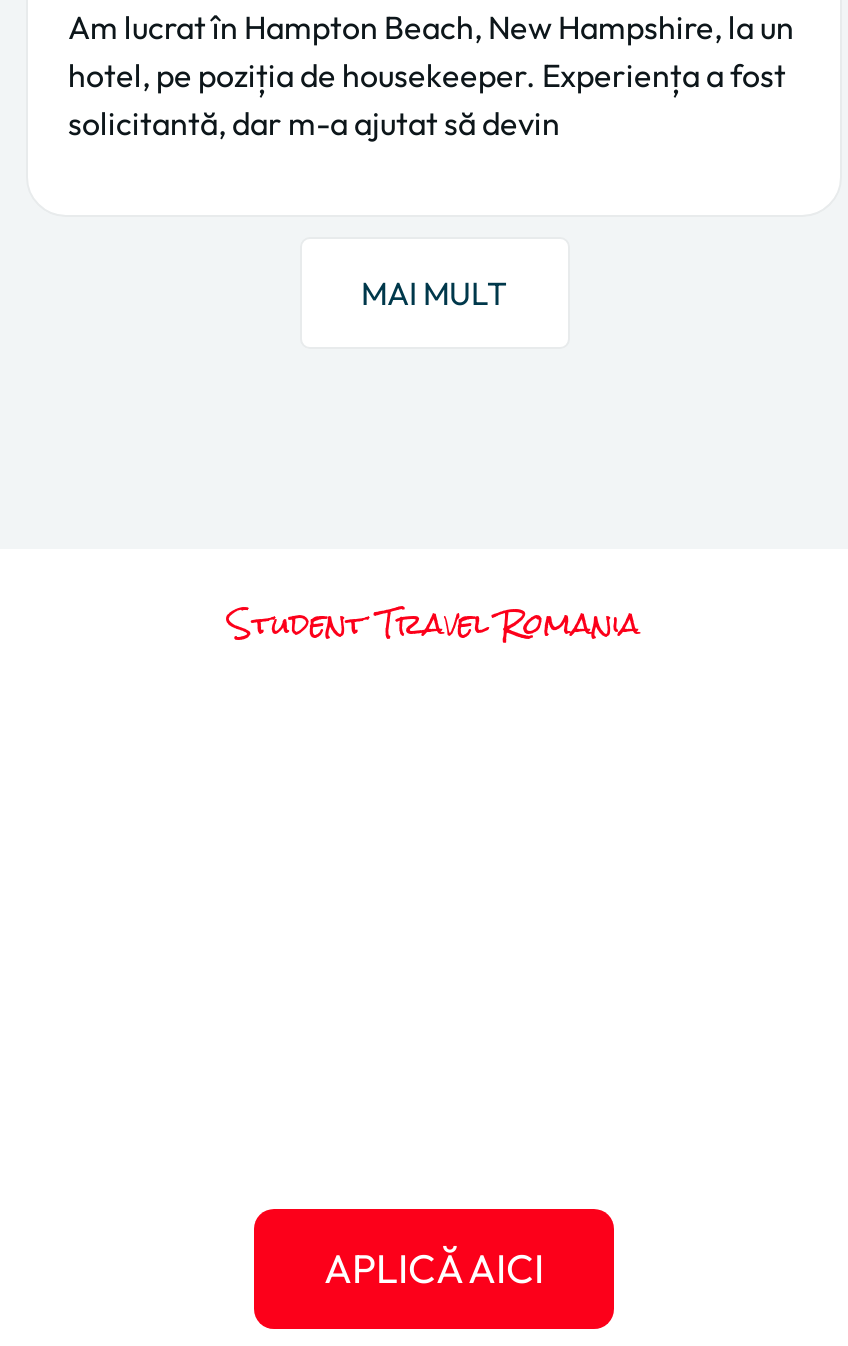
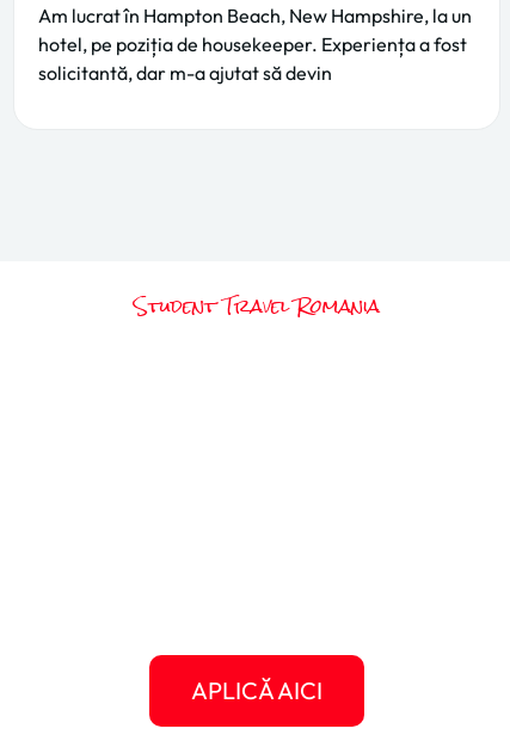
- MAI MULT
